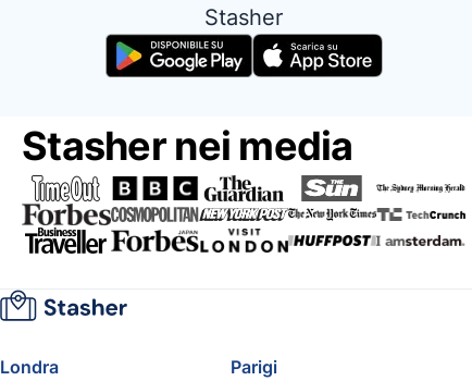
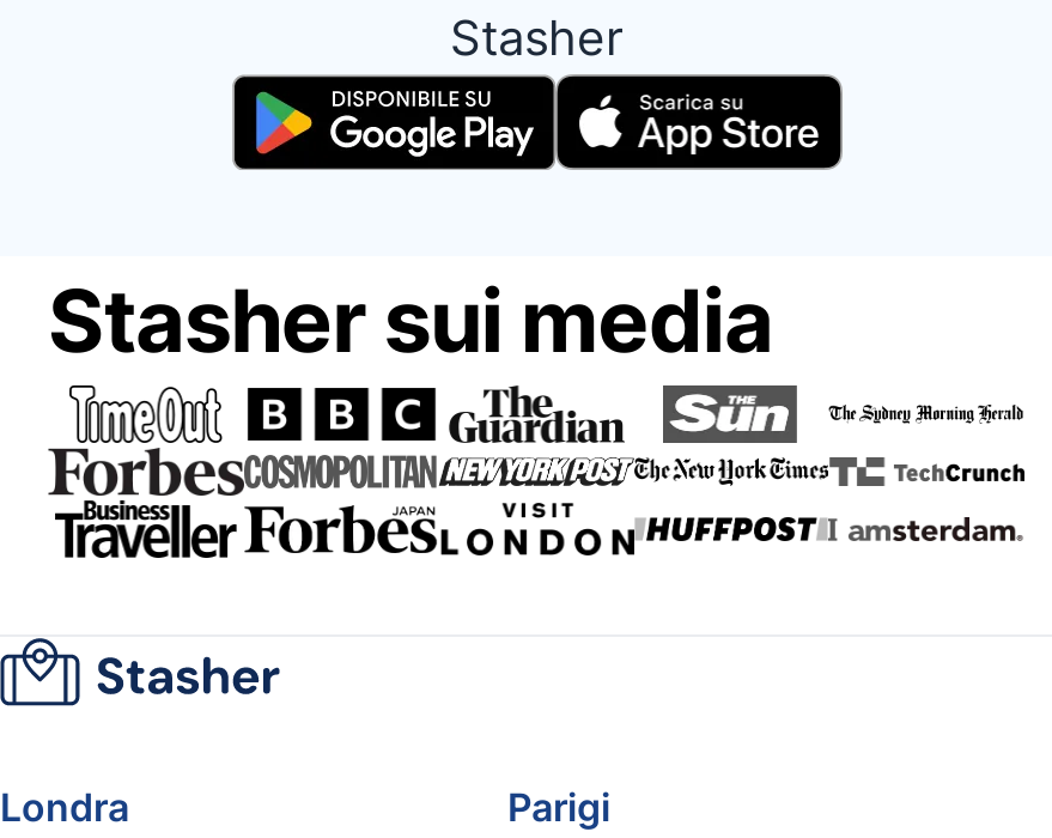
- Stasher nei media
+ Stasher sui media
